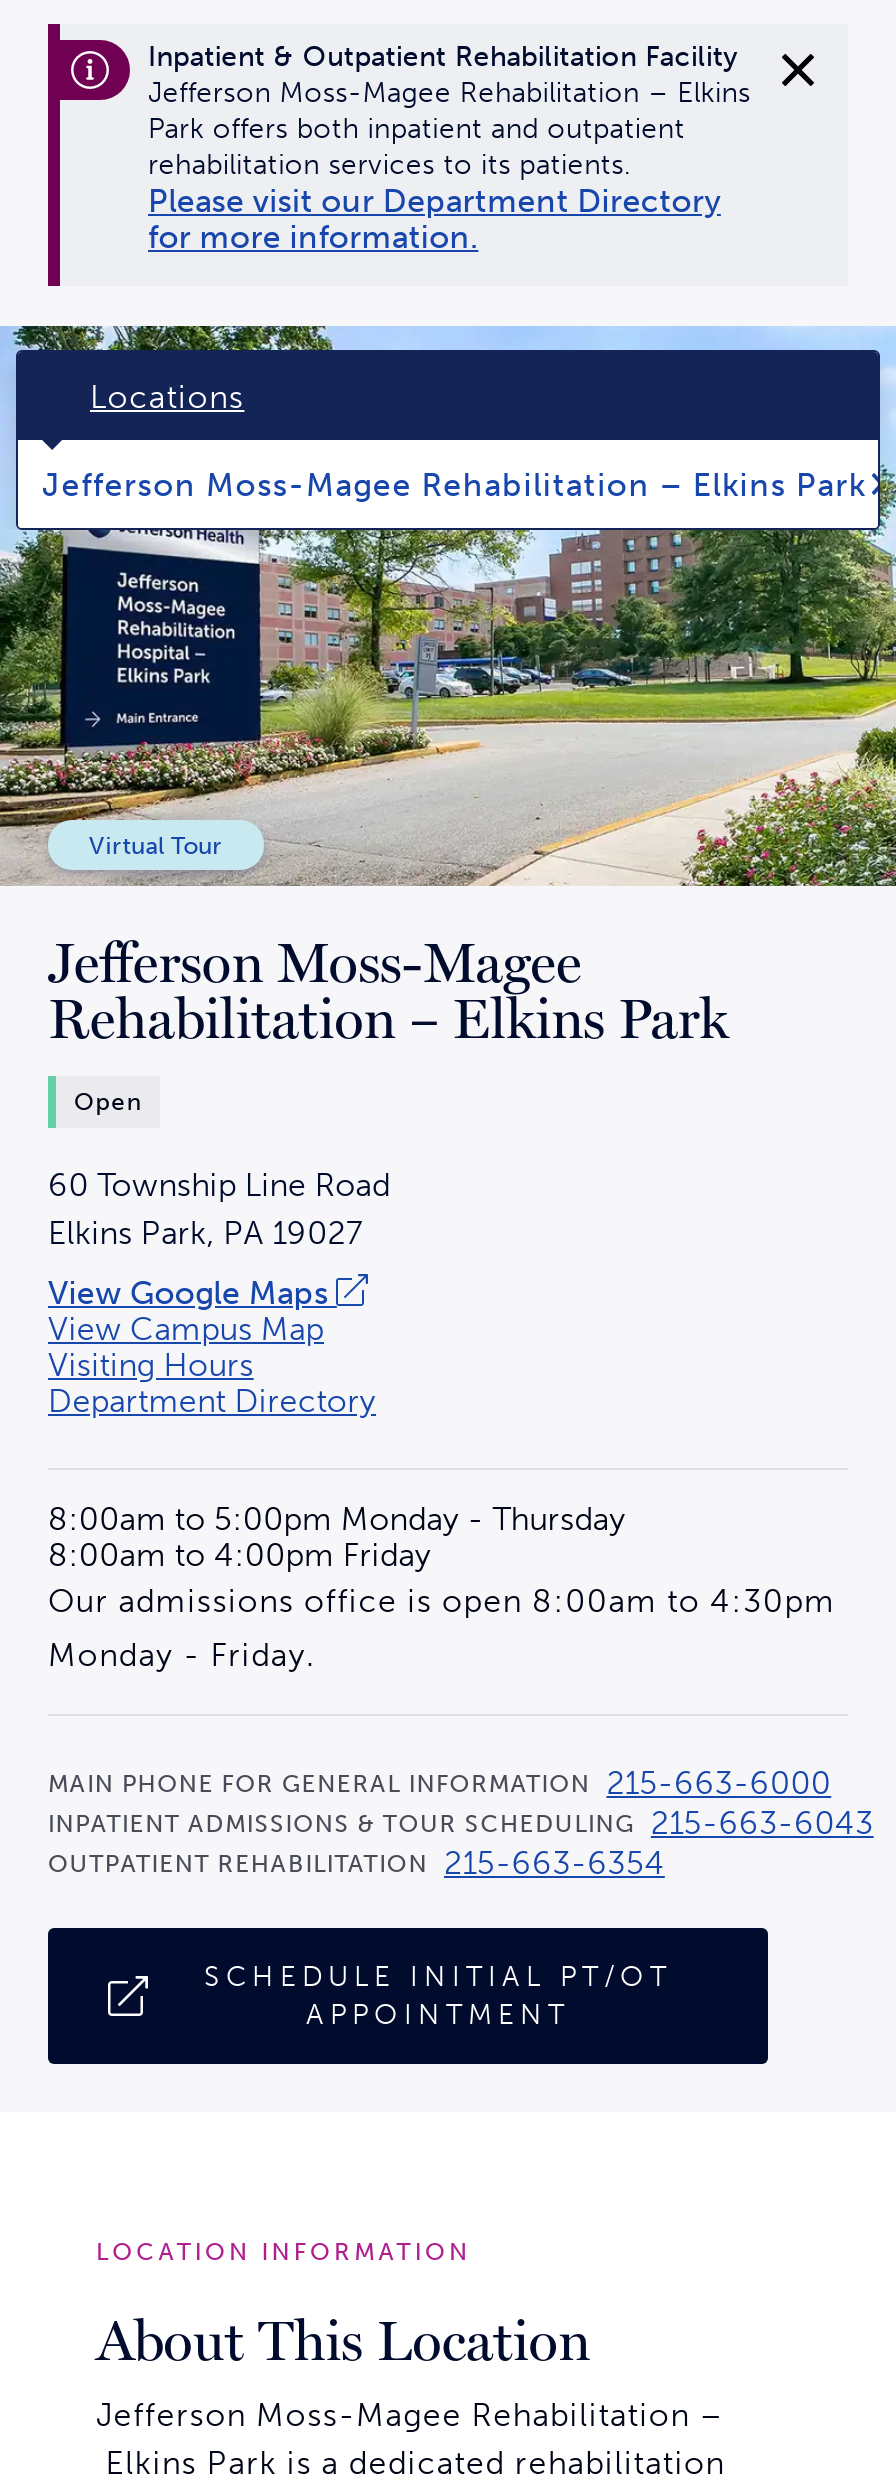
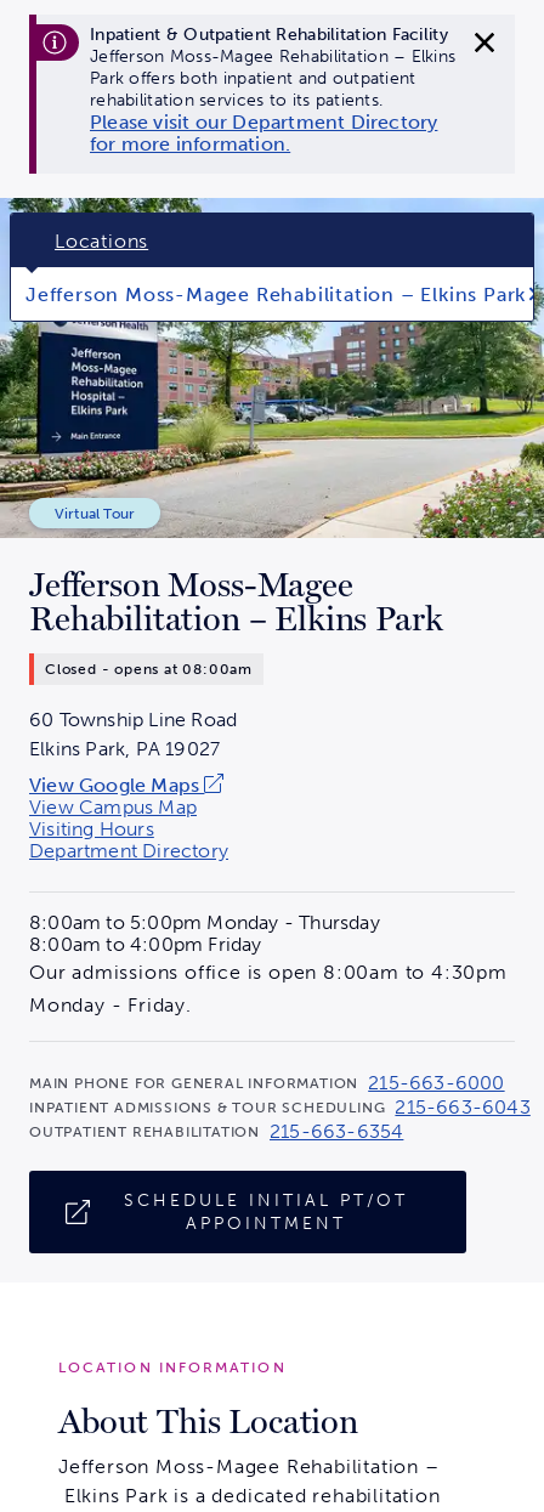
- Open
+ Closed - opens at 08:00am
